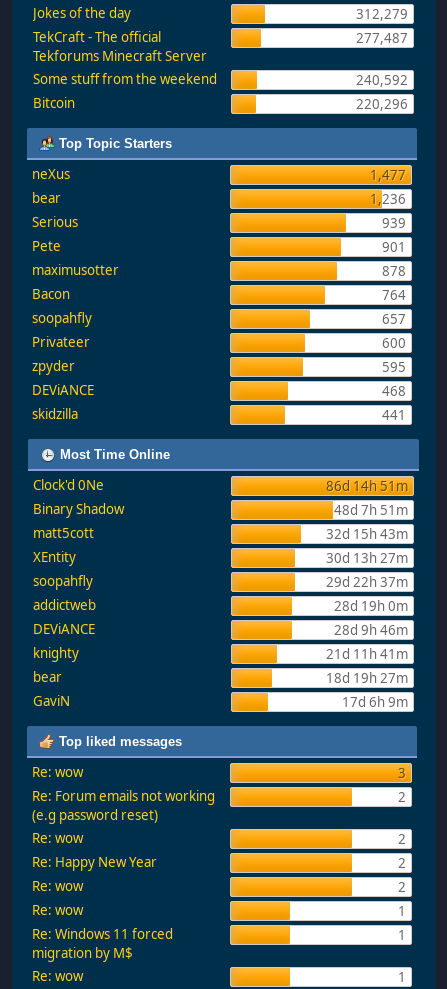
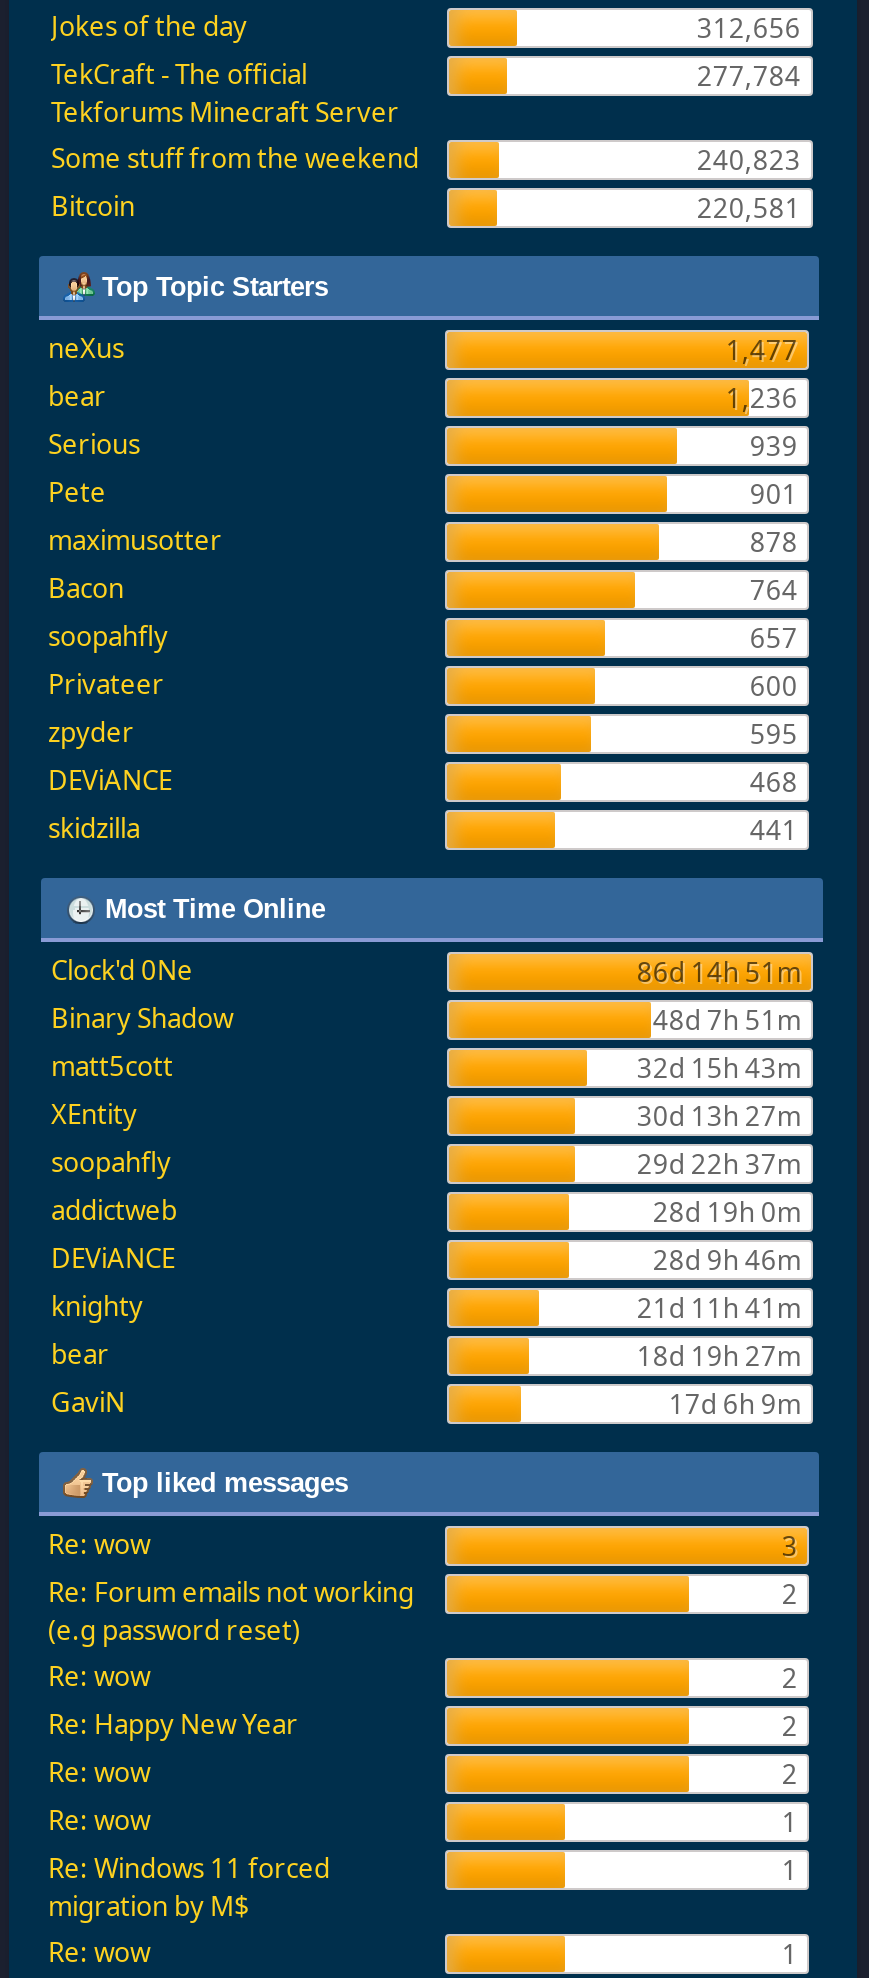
- 312,279
+ 312,656

- 277,487
+ 277,784

- 240,592
+ 240,823

- 220,296
+ 220,581
